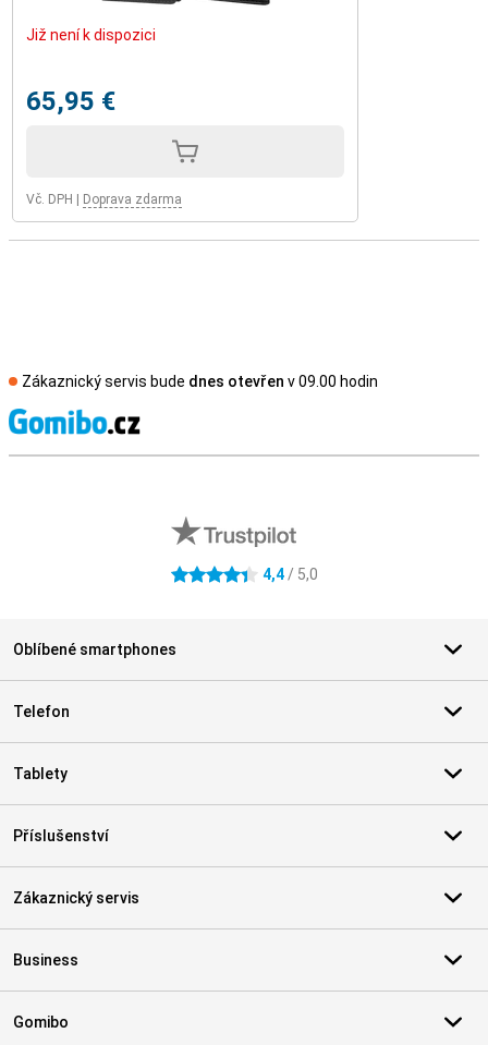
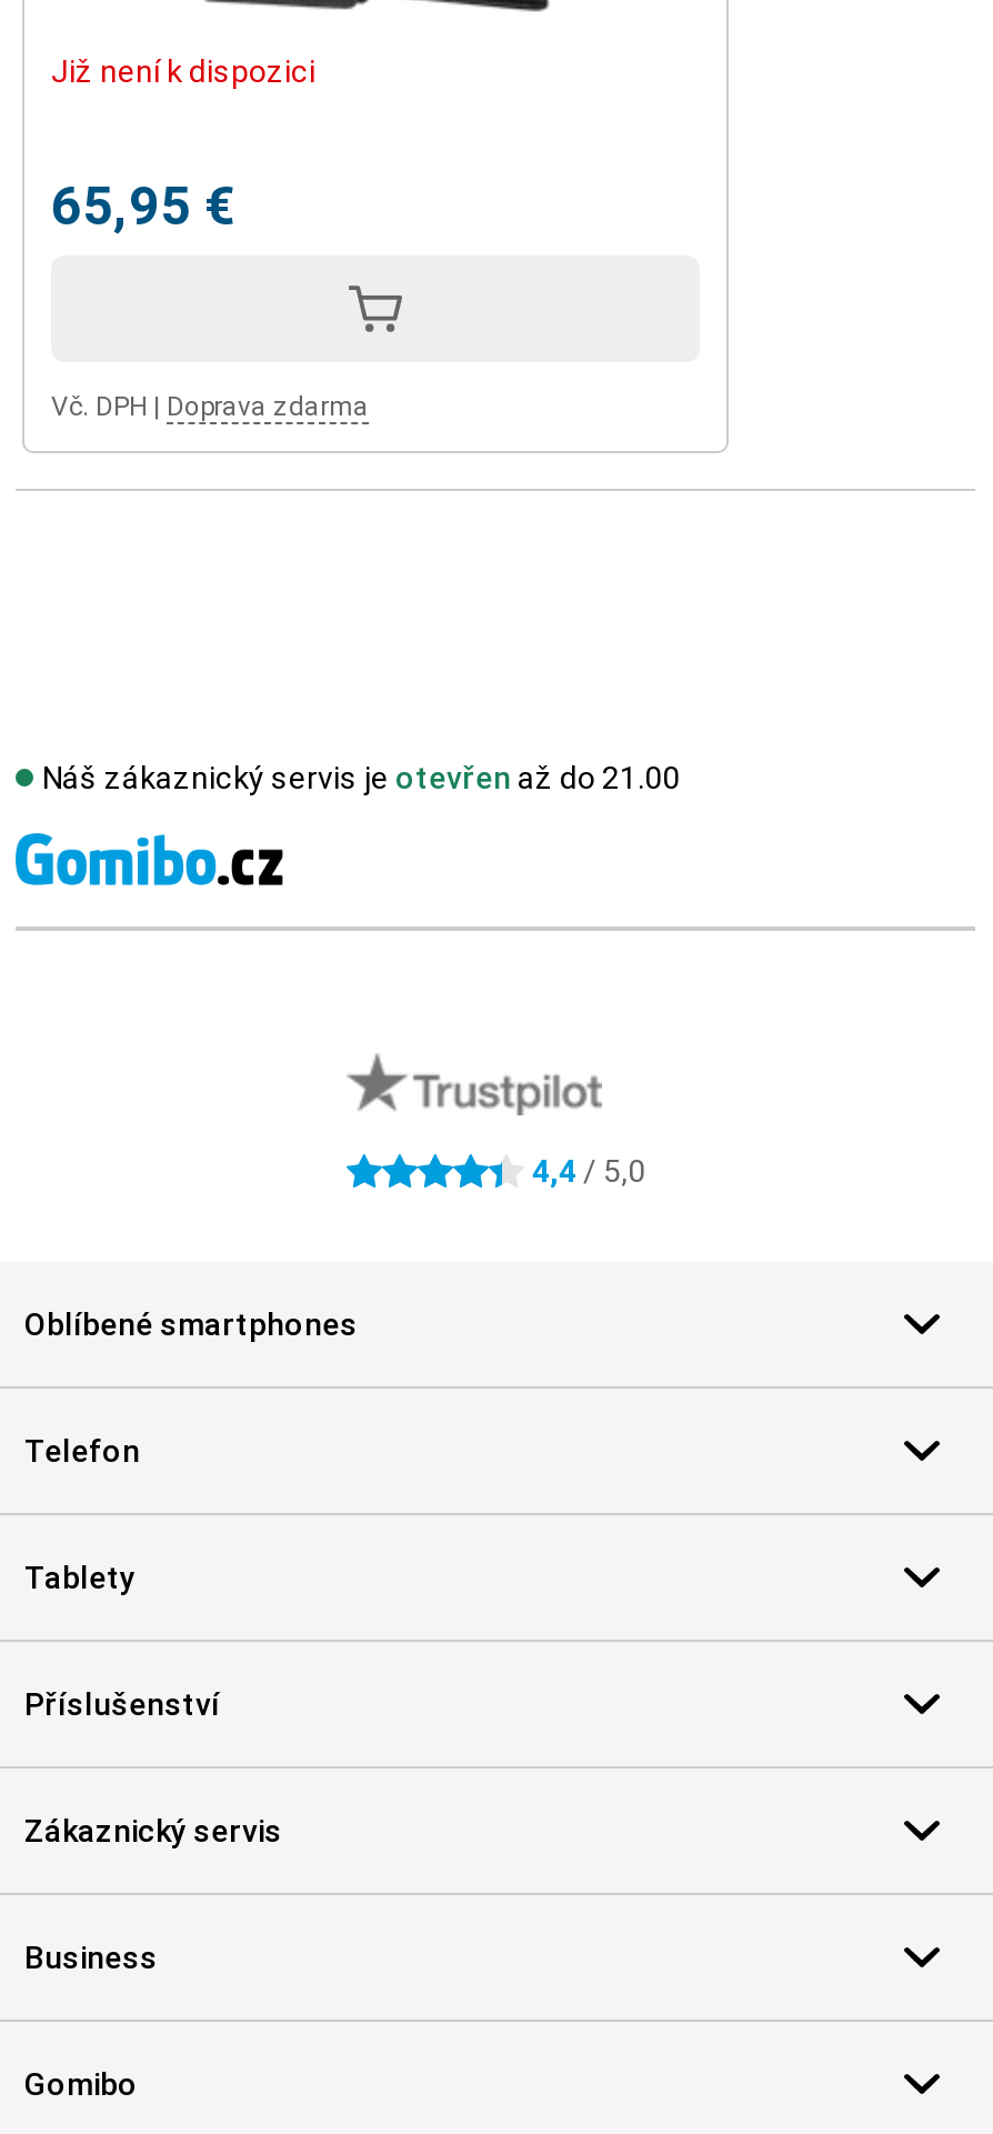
- Zákaznický servis bude dnes otevřen v 09.00 hodin
+ Náš zákaznický servis je otevřen až do 21.00
